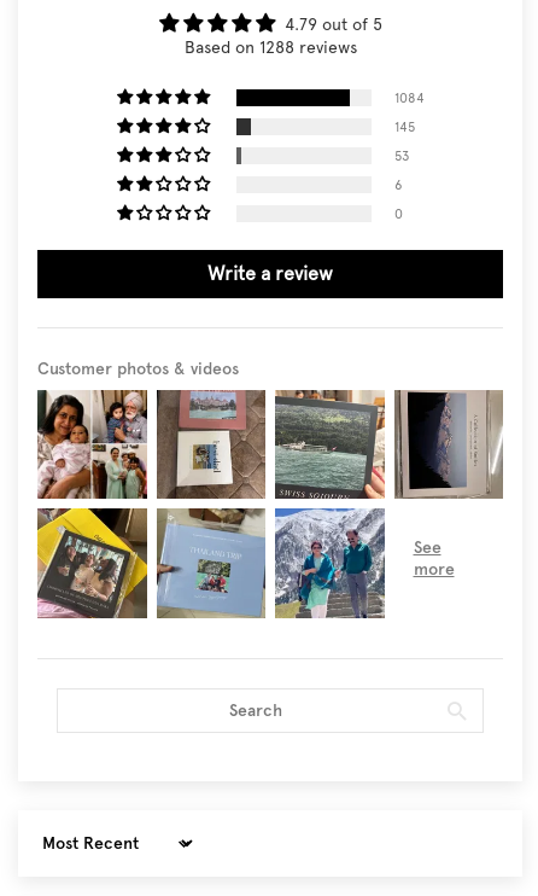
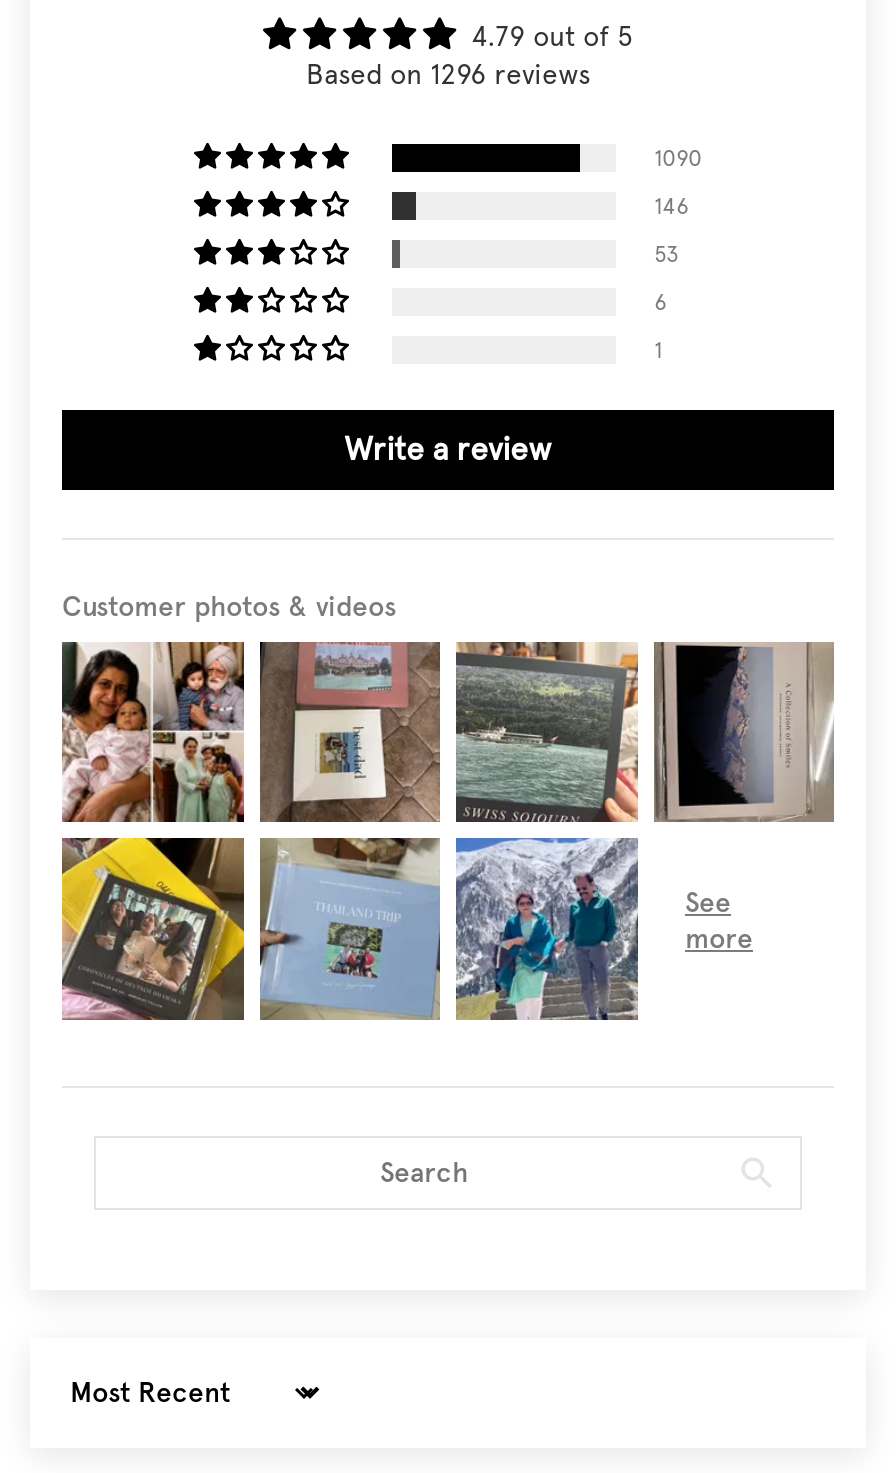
- Based on 1288 reviews
+ Based on 1296 reviews

- 1084
+ 1090

- 145
+ 146

- 0
+ 1
